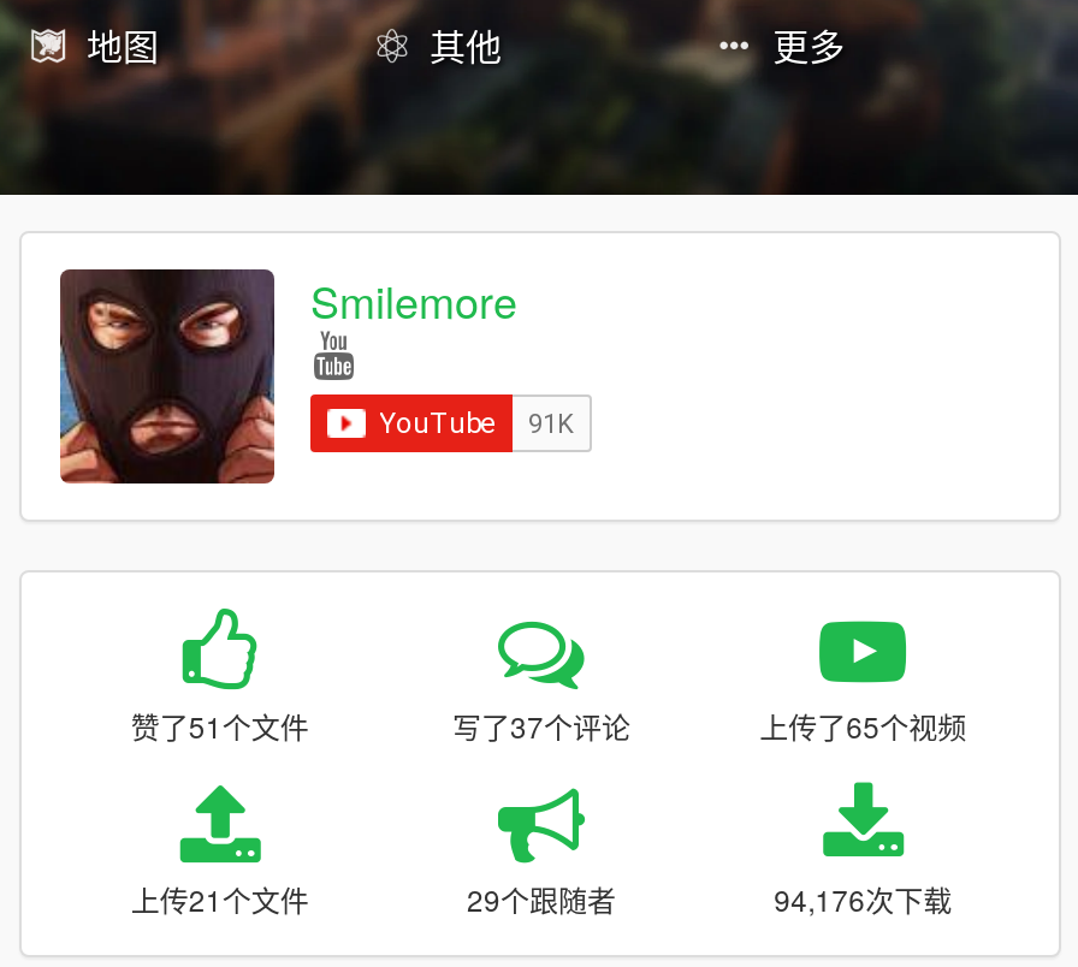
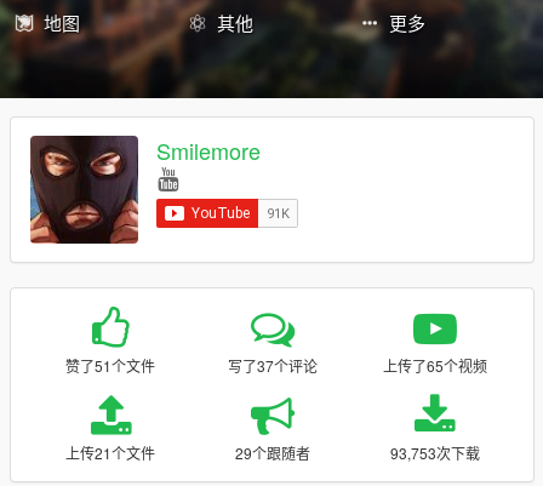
- 94,176次下载
+ 93,753次下载
